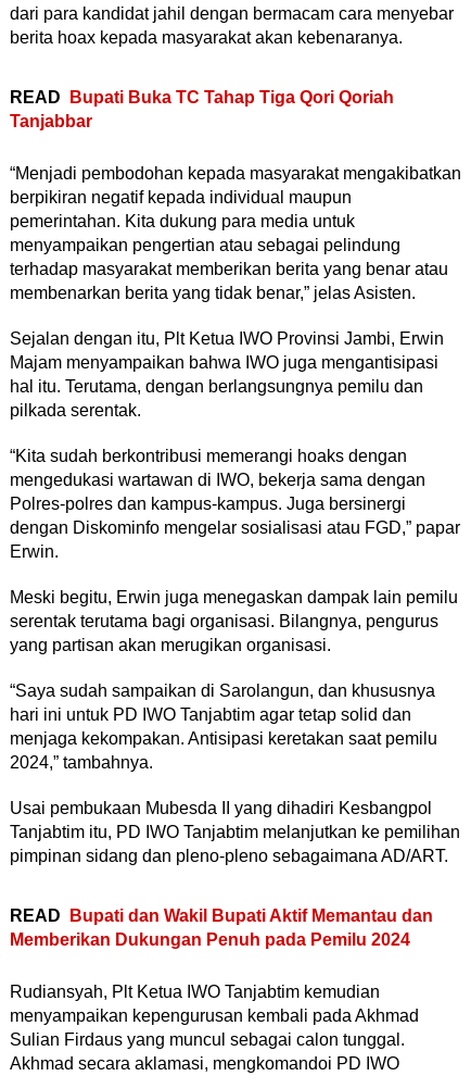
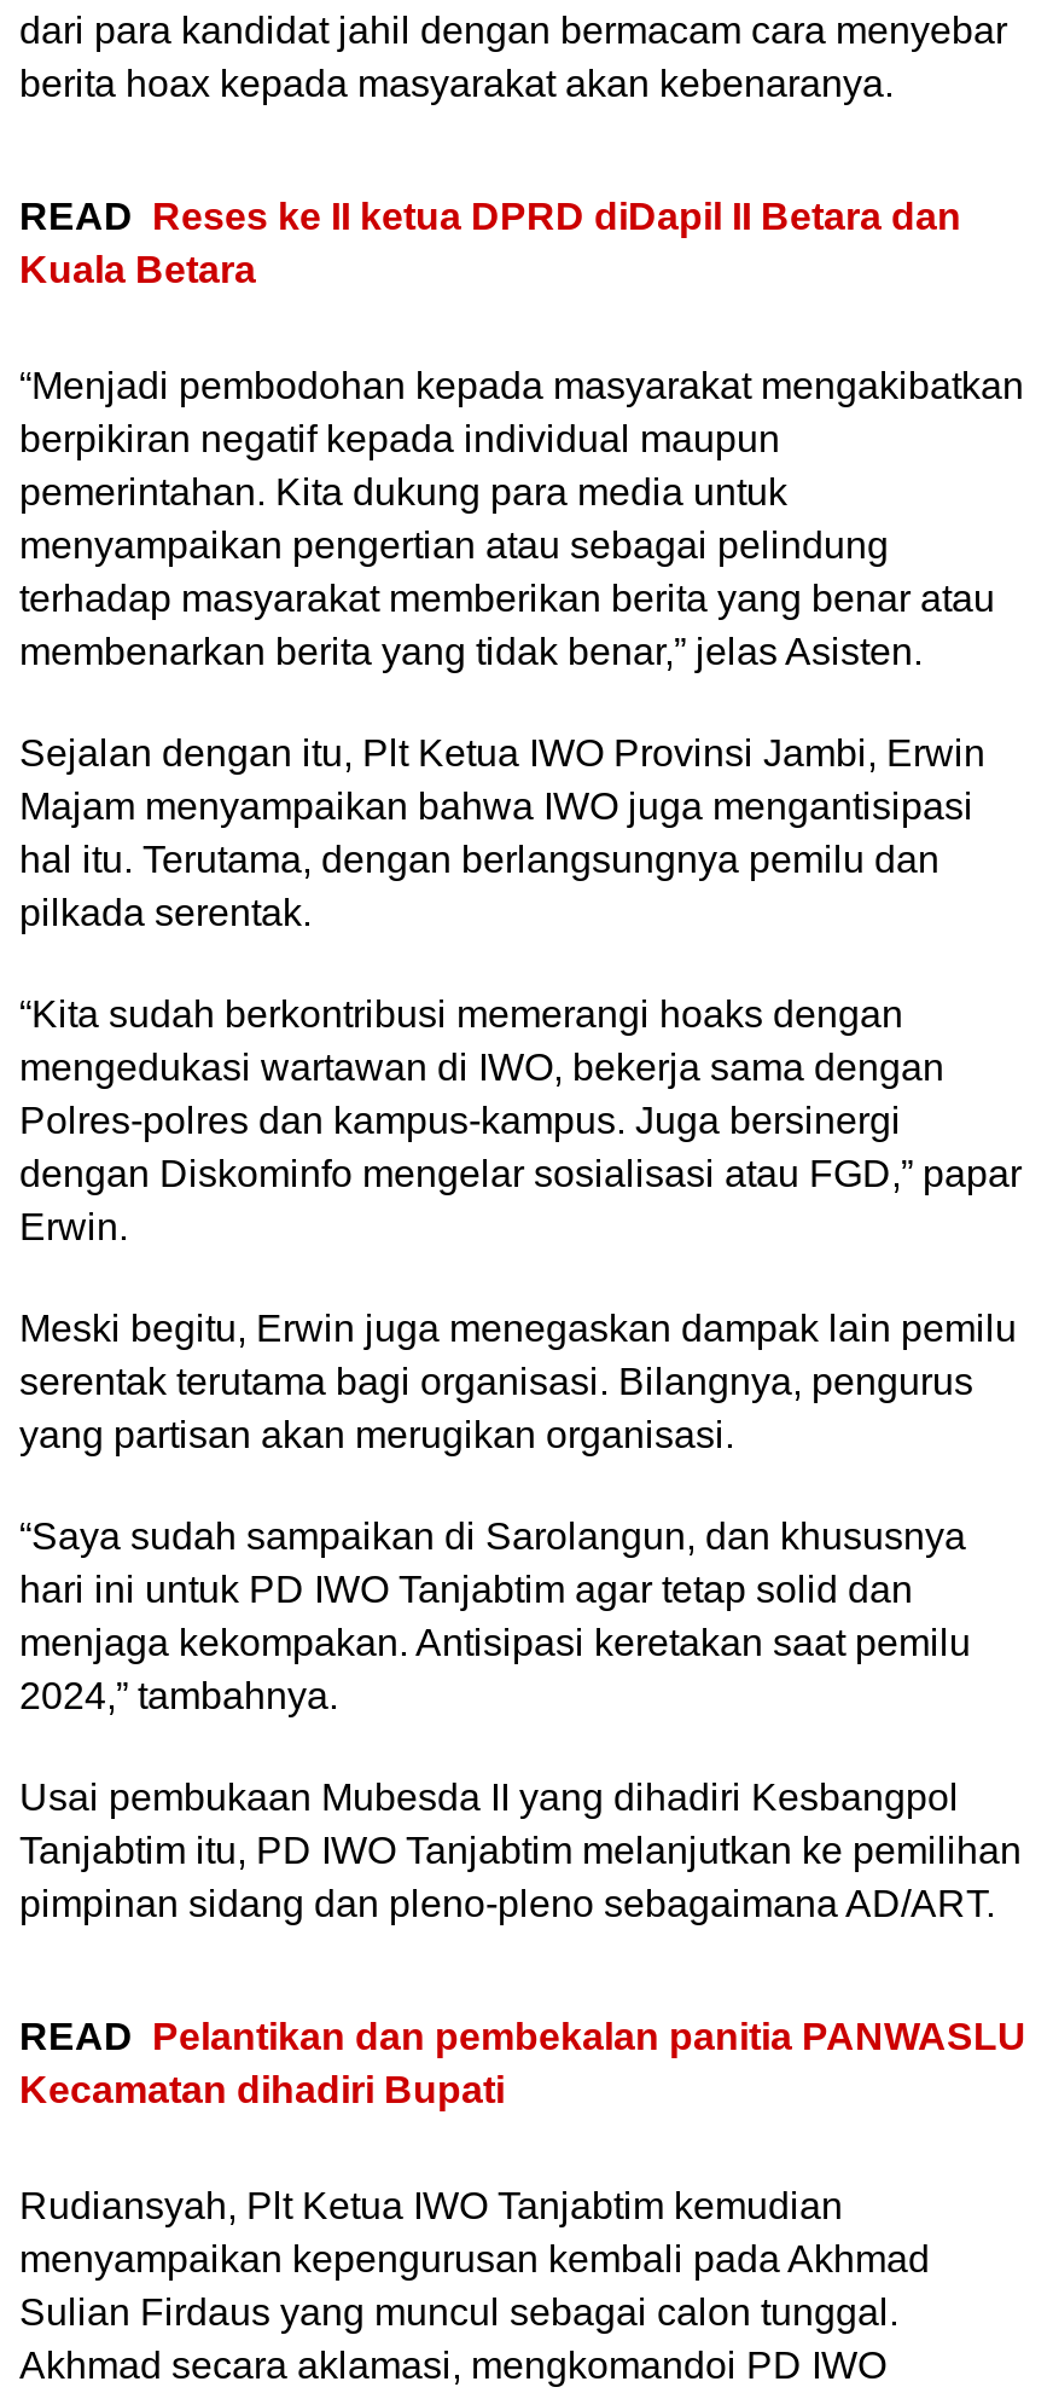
- READ Bupati Buka TC Tahap Tiga Qori Qoriah
- Tanjabbar
+ READ Reses ke II ketua DPRD diDapil II Betara dan
+ Kuala Betara

- READ Bupati dan Wakil Bupati Aktif Memantau dan
- Memberikan Dukungan Penuh pada Pemilu 2024
+ READ Pelantikan dan pembekalan panitia PANWASLU
+ Kecamatan dihadiri Bupati
